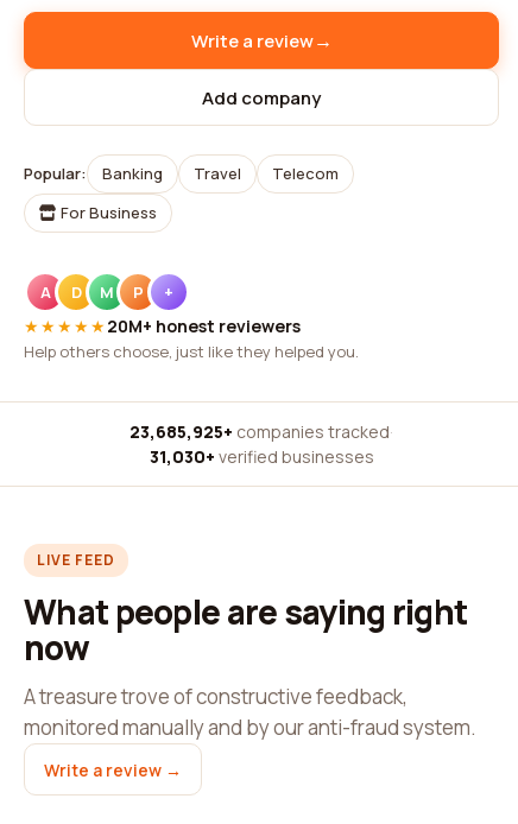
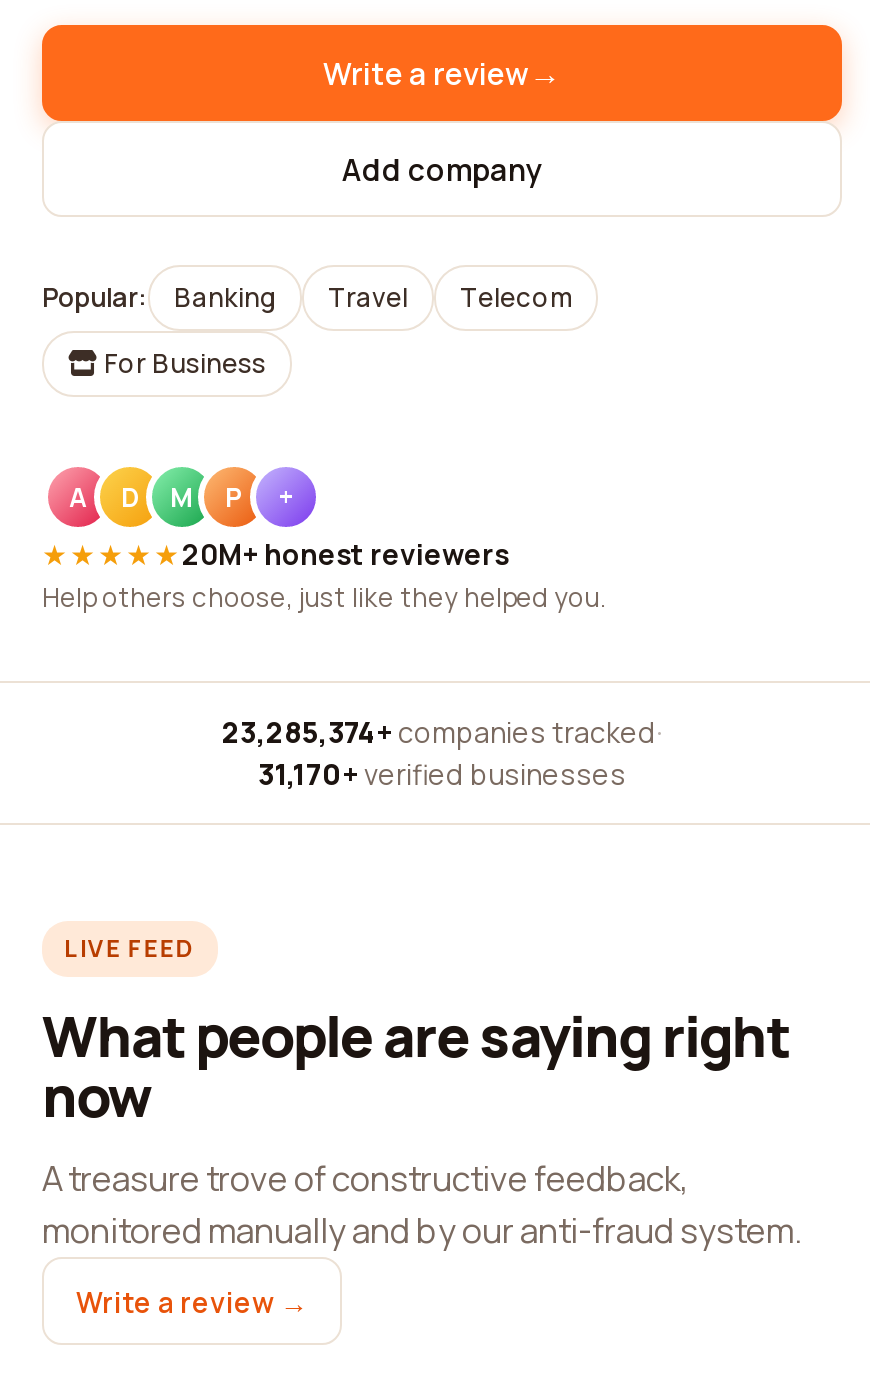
- 23,685,925+ companies tracked ·
+ 23,285,374+ companies tracked ·

- 31,030+ verified businesses
+ 31,170+ verified businesses
